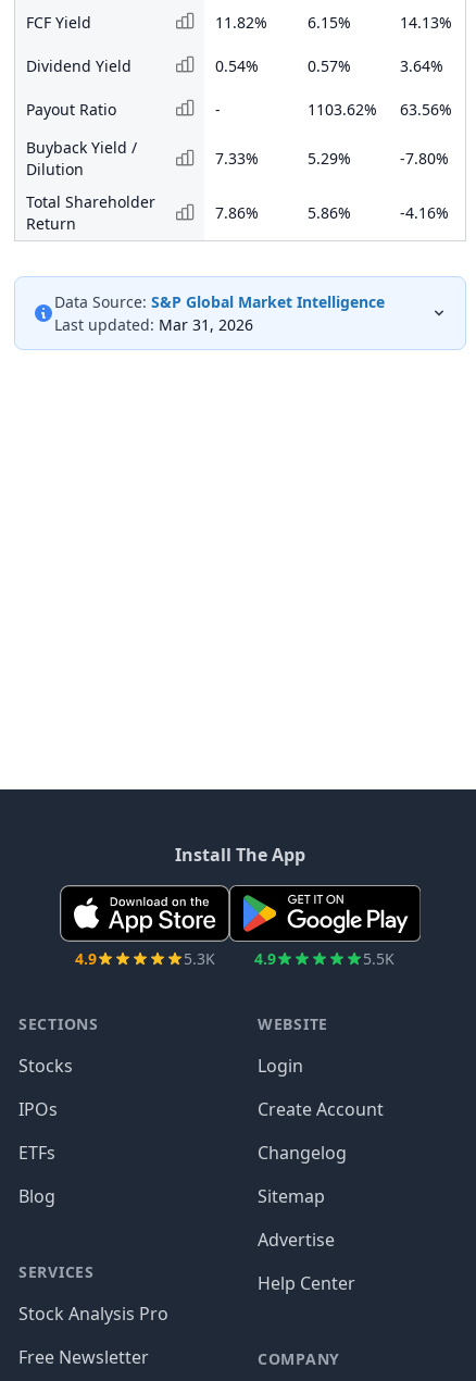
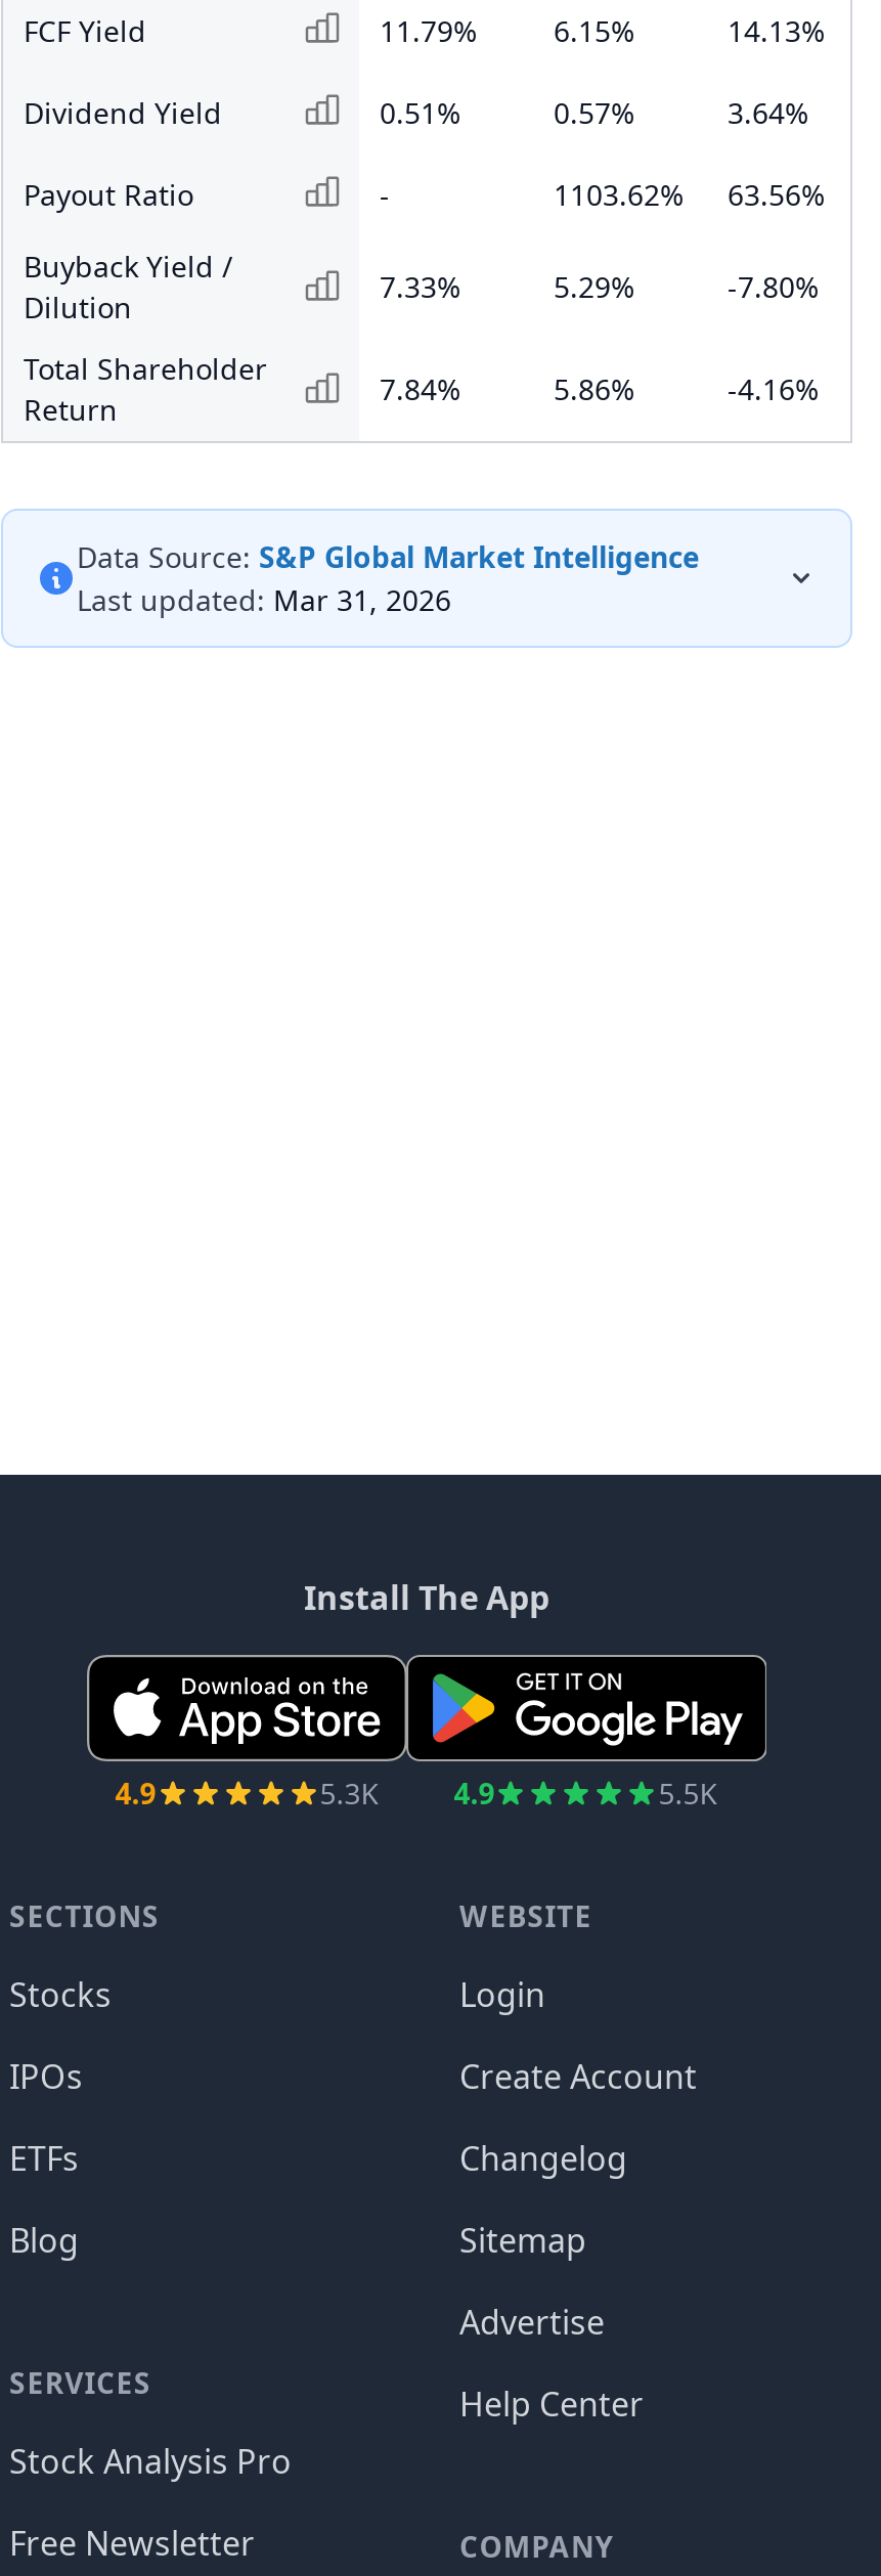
- 11.82% 6.15%
+ 11.79% 6.15%

- 0.54%
+ 0.51%

- 7.86%
+ 7.84%
